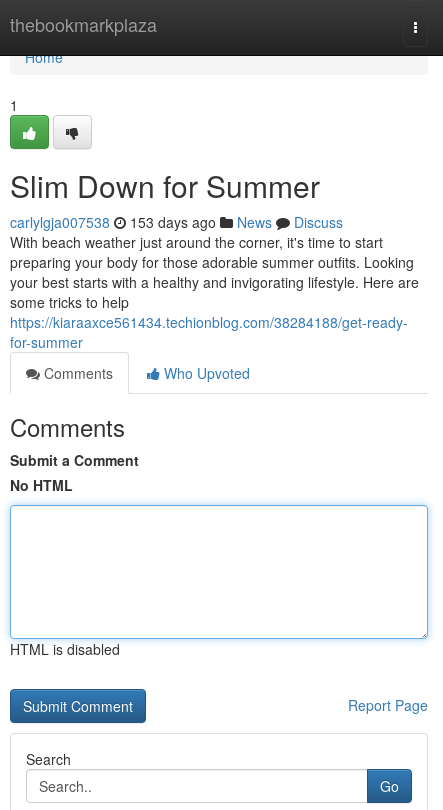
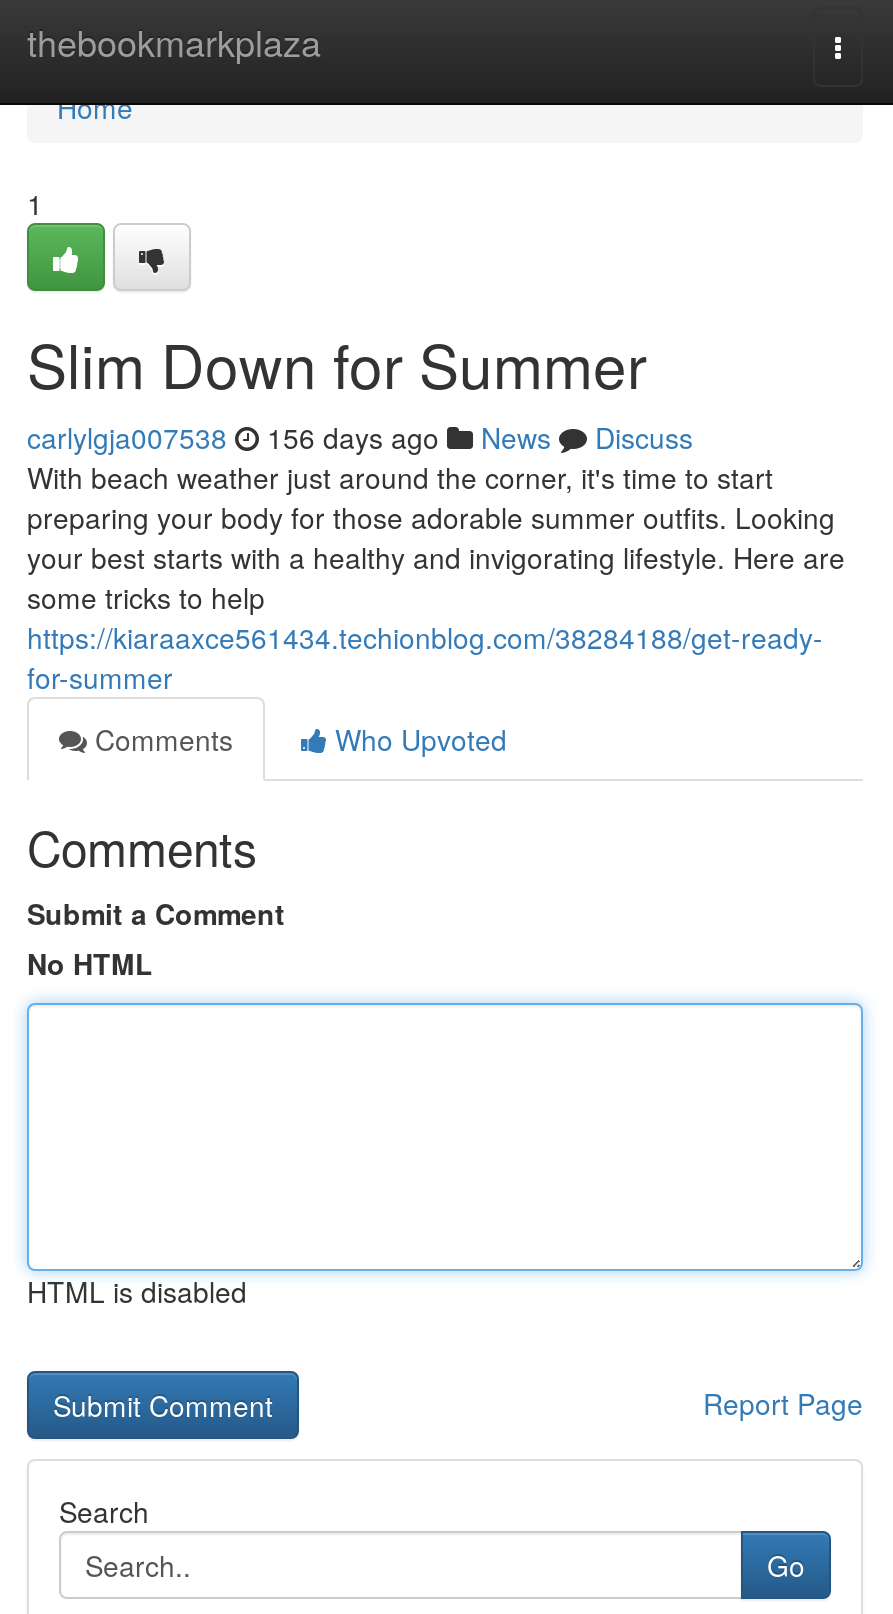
- carlylgja007538 153 days ago News Discuss
+ carlylgja007538 156 days ago News Discuss
